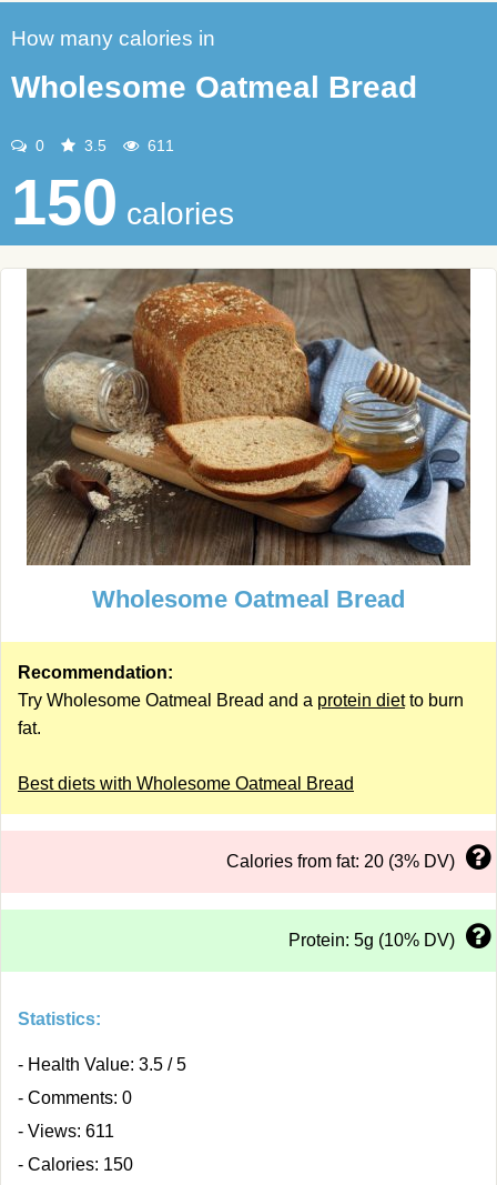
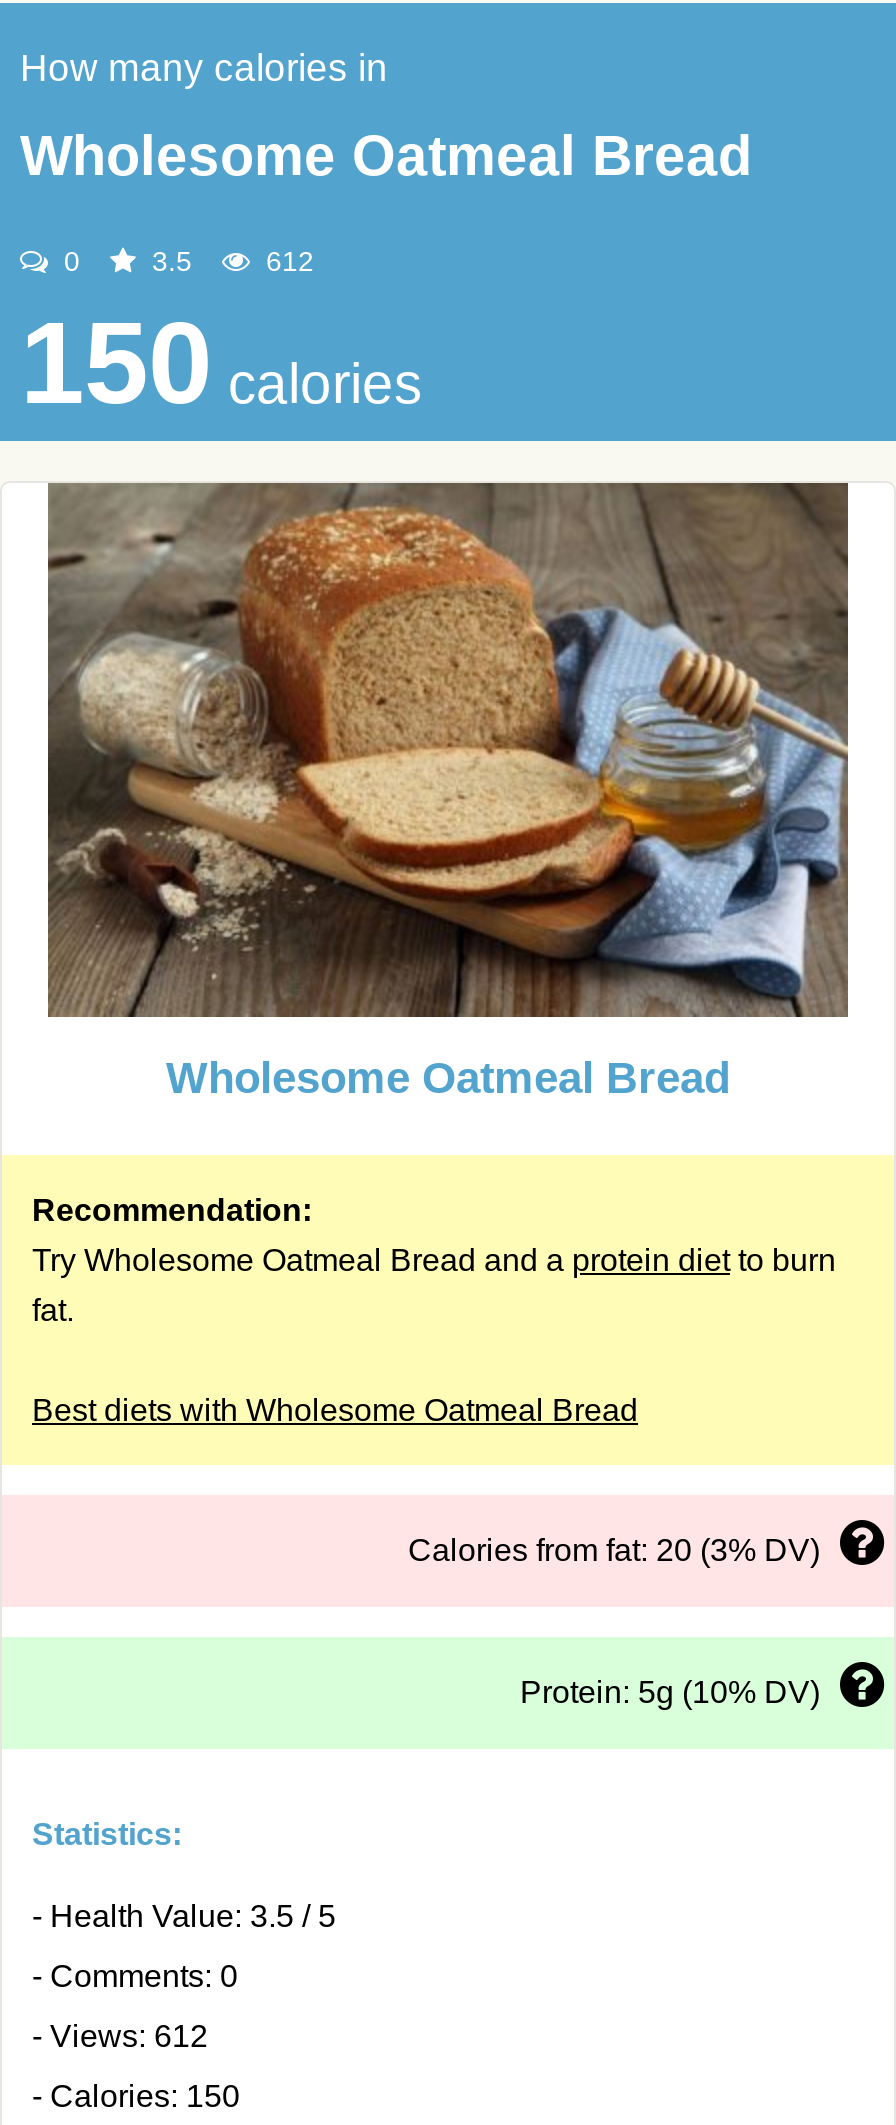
- 611
+ 612

- - Views: 611
+ - Views: 612
